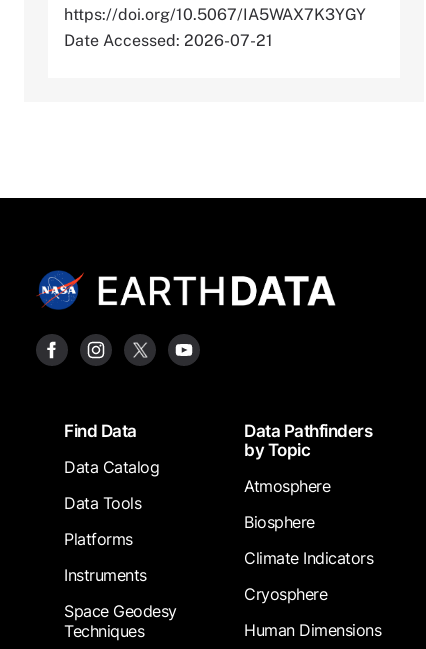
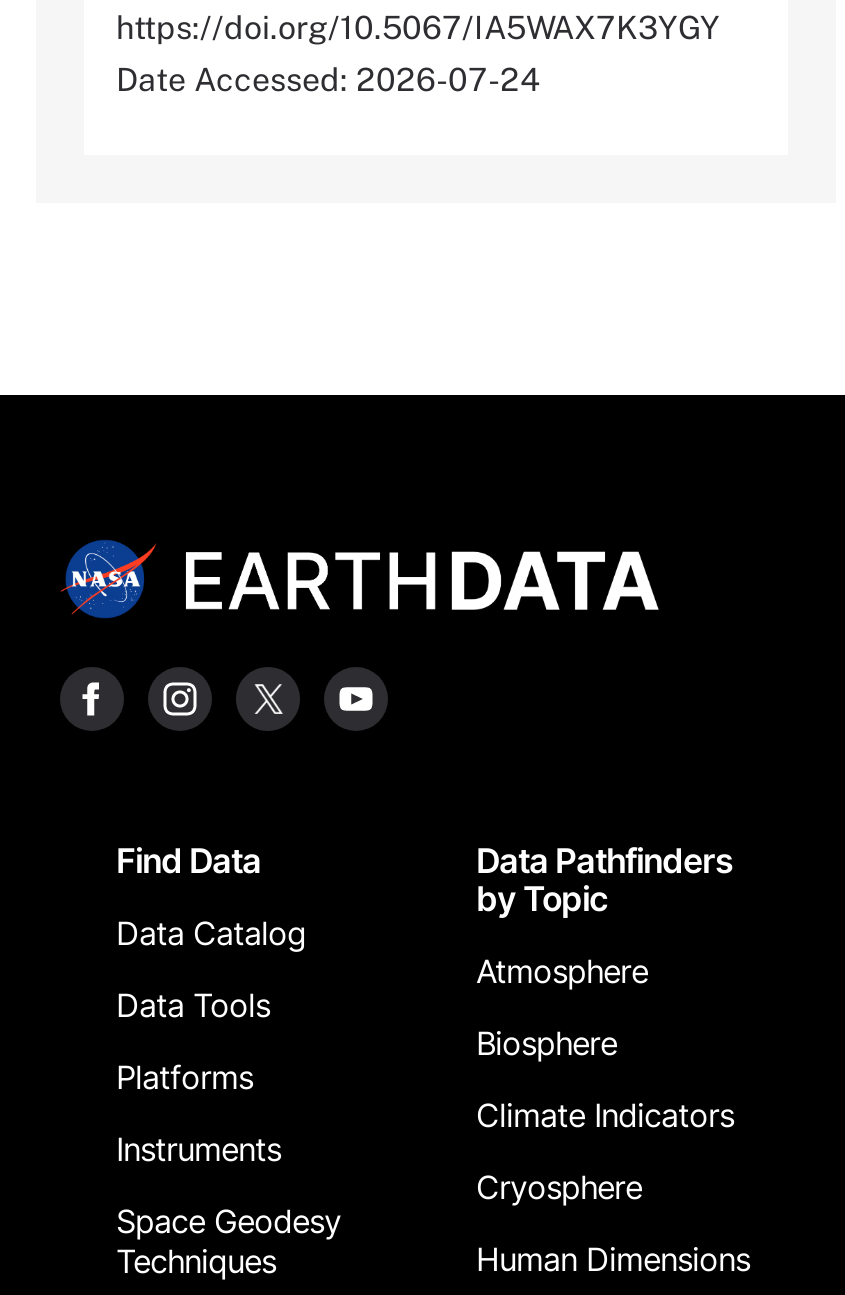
- Date Accessed: 2026-07-21
+ Date Accessed: 2026-07-24
